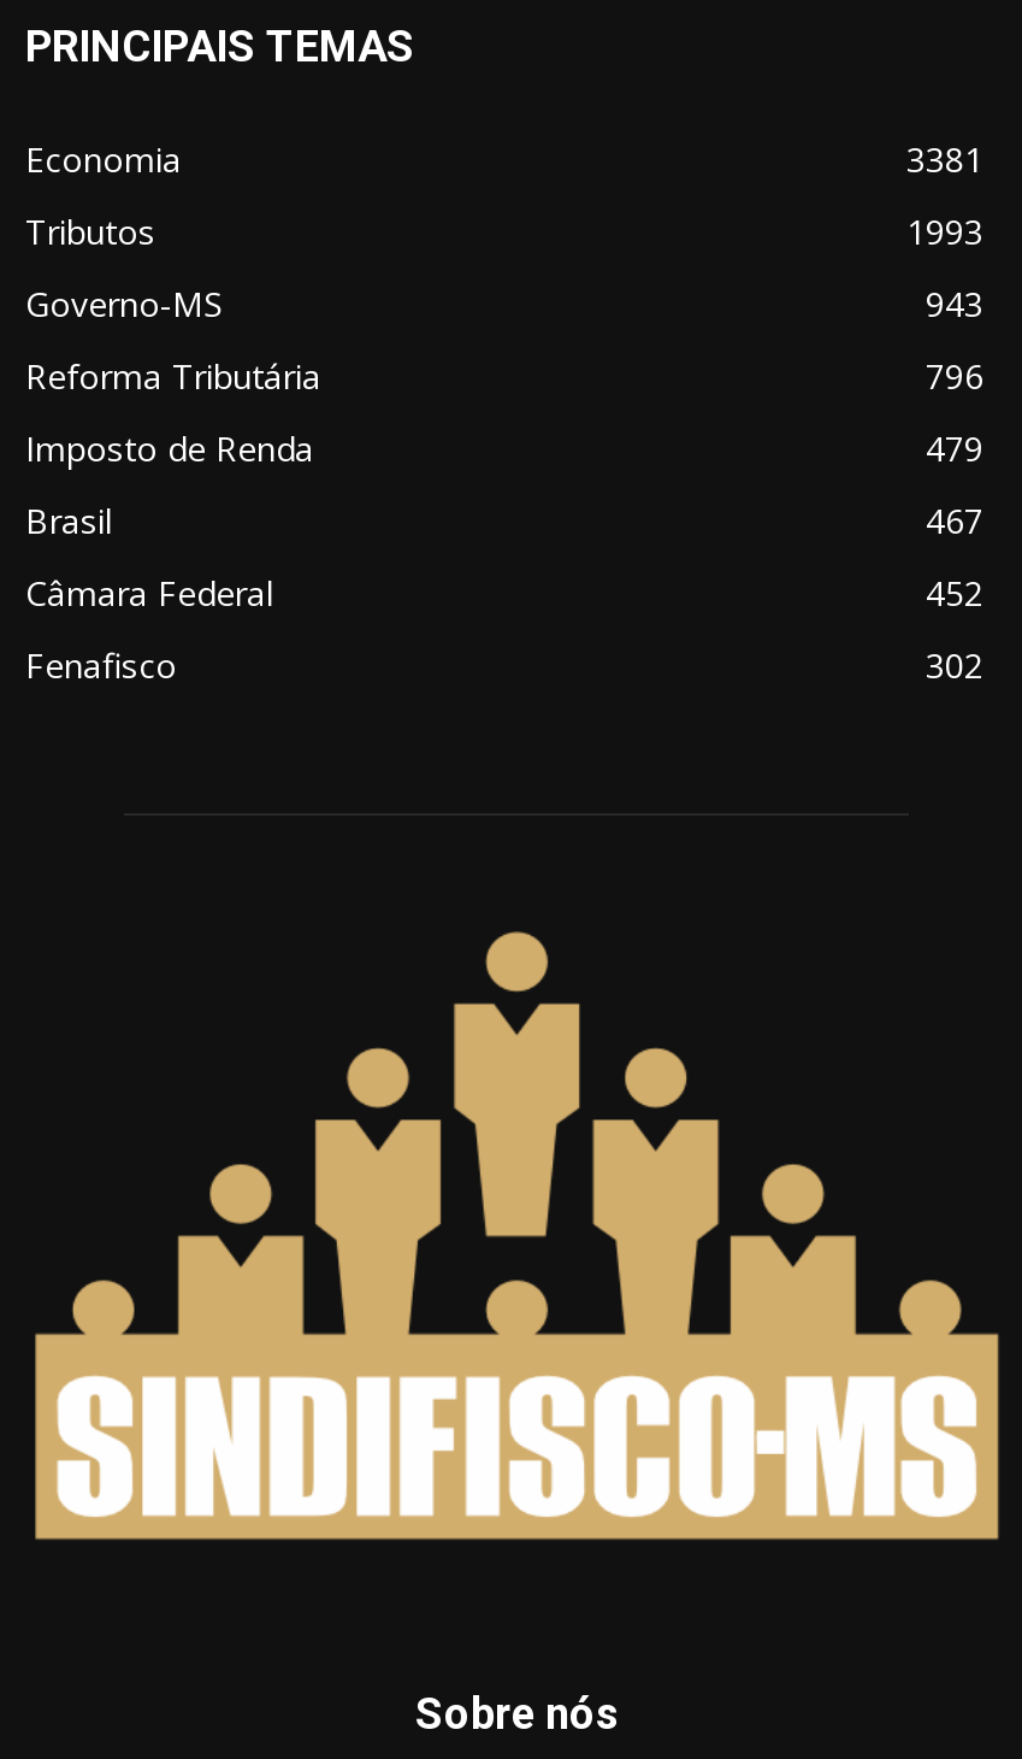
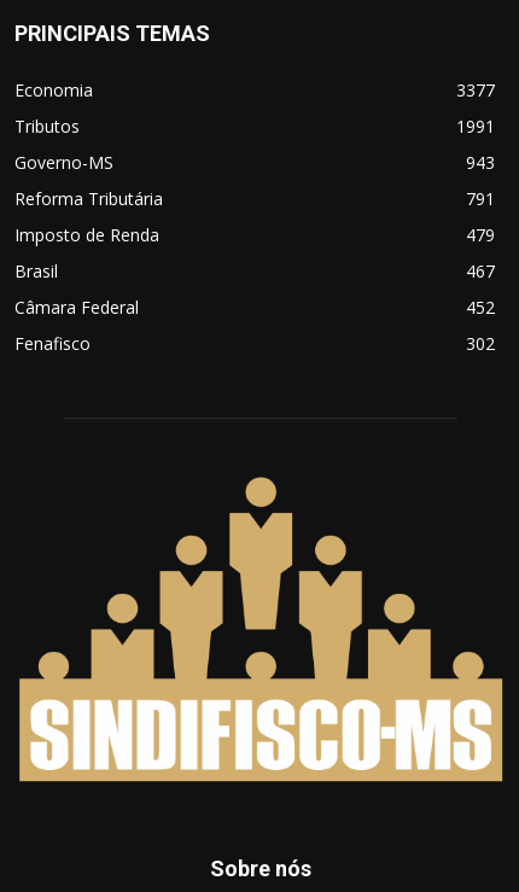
- 3381
+ 3377

- 1993
+ 1991

- 796
+ 791
